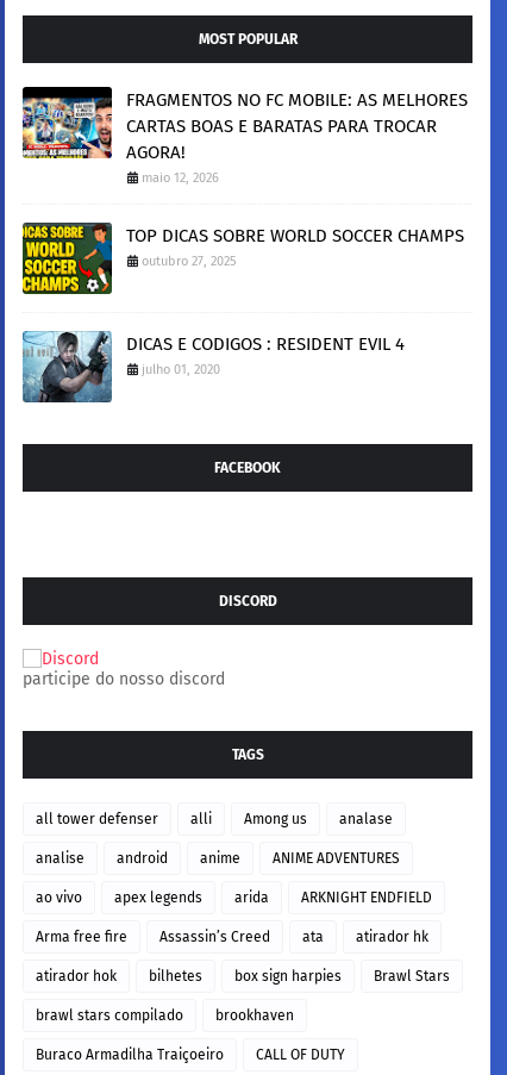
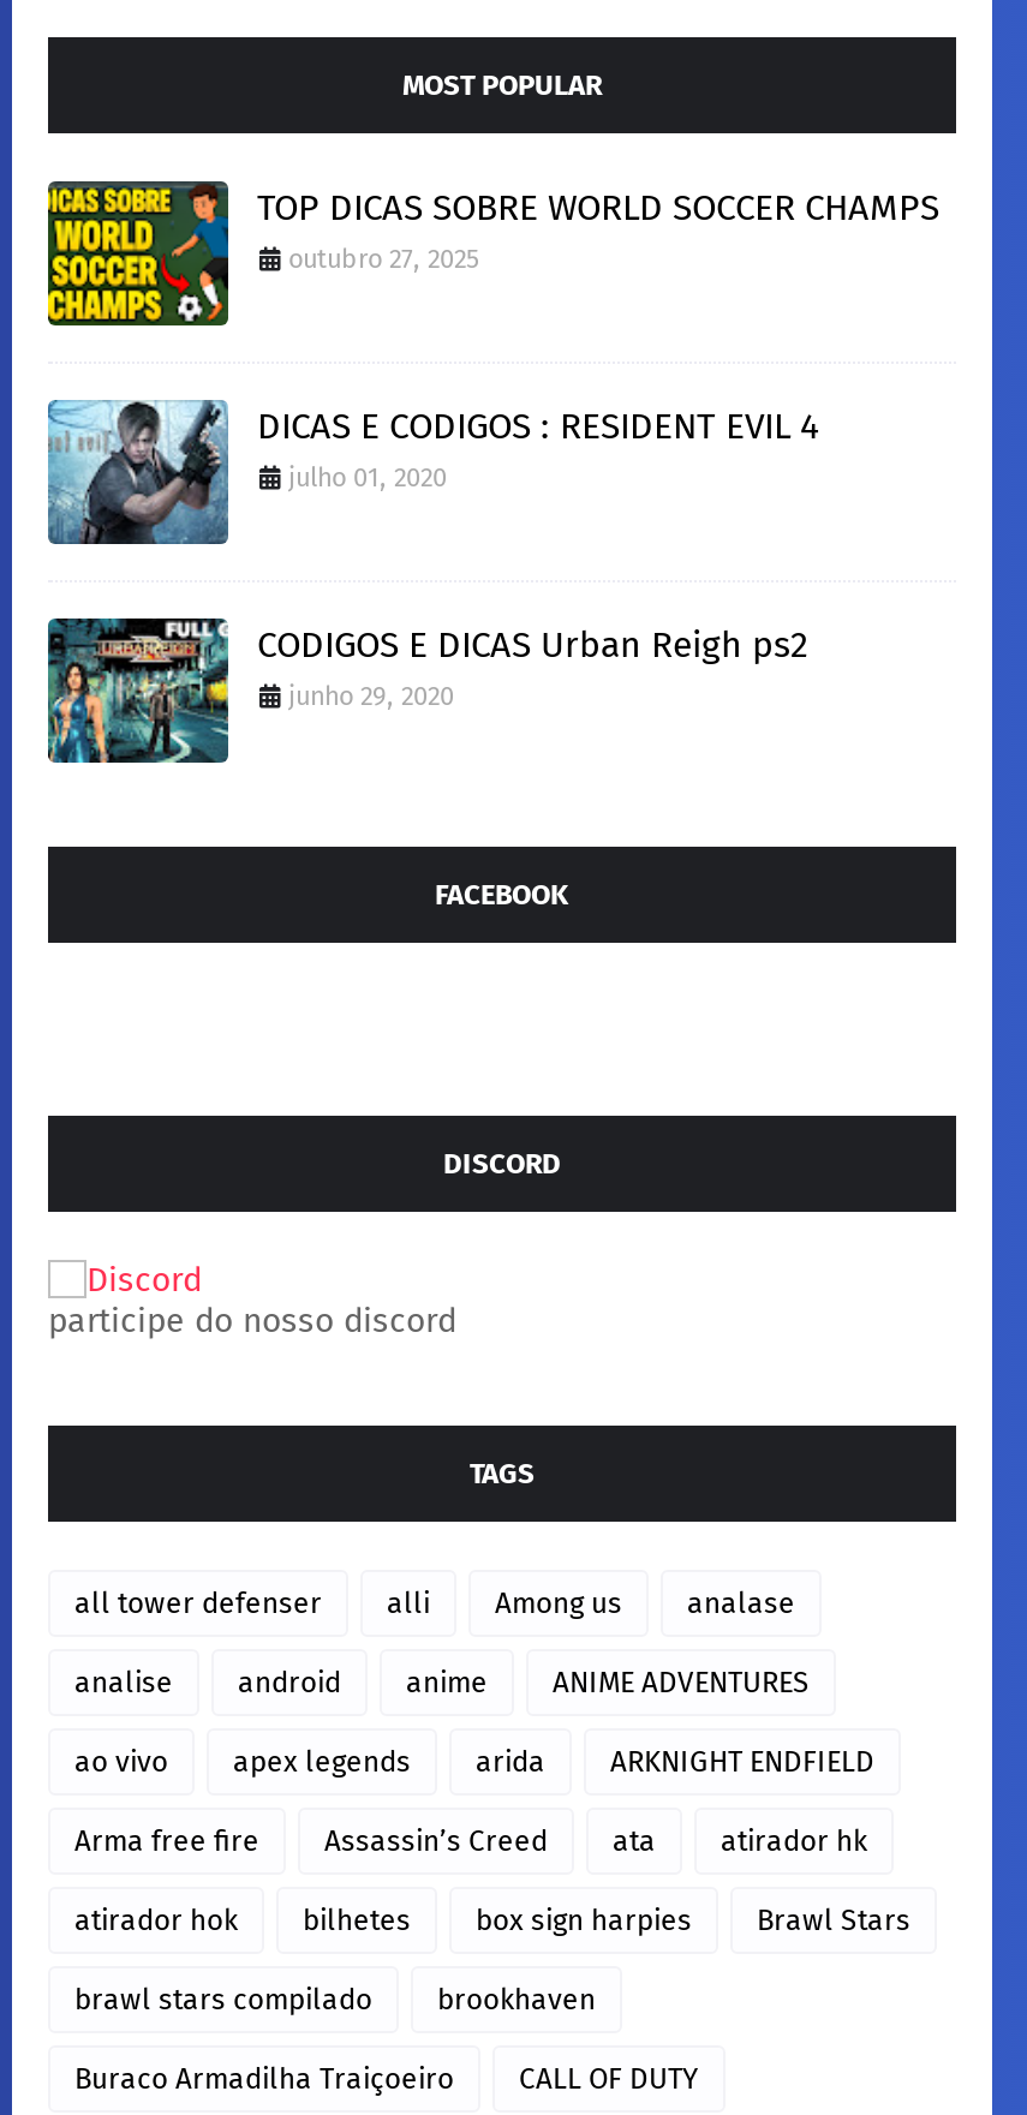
- [image]
- FRAGMENTOS NO FC MOBILE: AS MELHORES
- CARTAS BOAS E BARATAS PARA TROCAR
- AGORA!
- maio 12, 2026

moved up: [image] | TOP DICAS SOBRE WORLD SOCCER CHAMPS | outubro 27, 2025 | DICAS E CODIGOS : RESIDENT EVIL 4 | julho 01, 2020

+ [image]
+ CODIGOS E DICAS Urban Reigh ps2
+ junho 29, 2020
